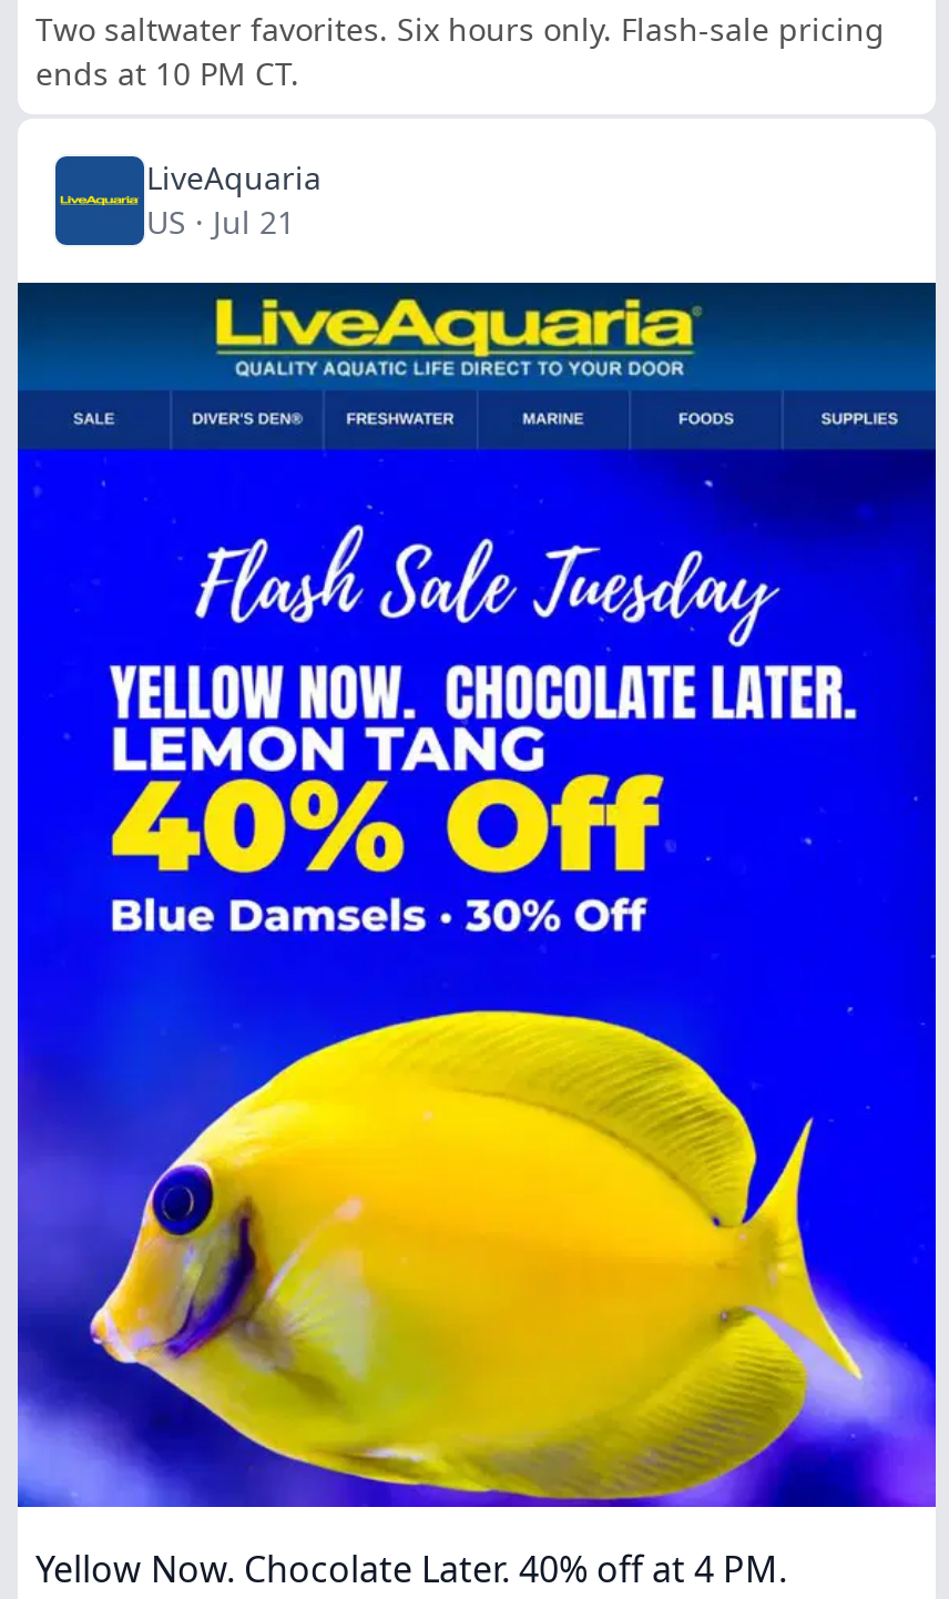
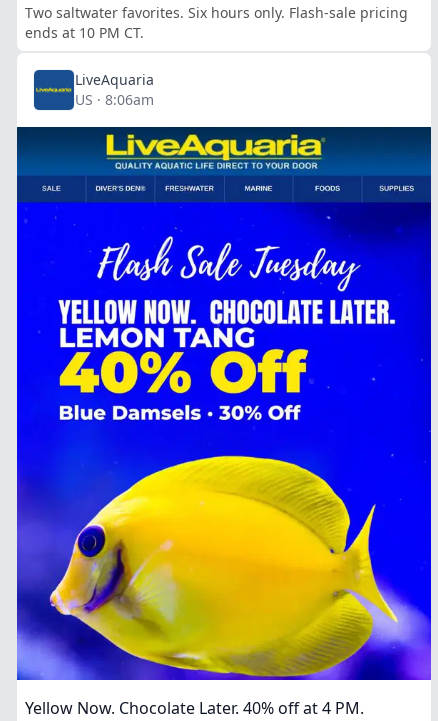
- US · Jul 21
+ US · 8:06am
